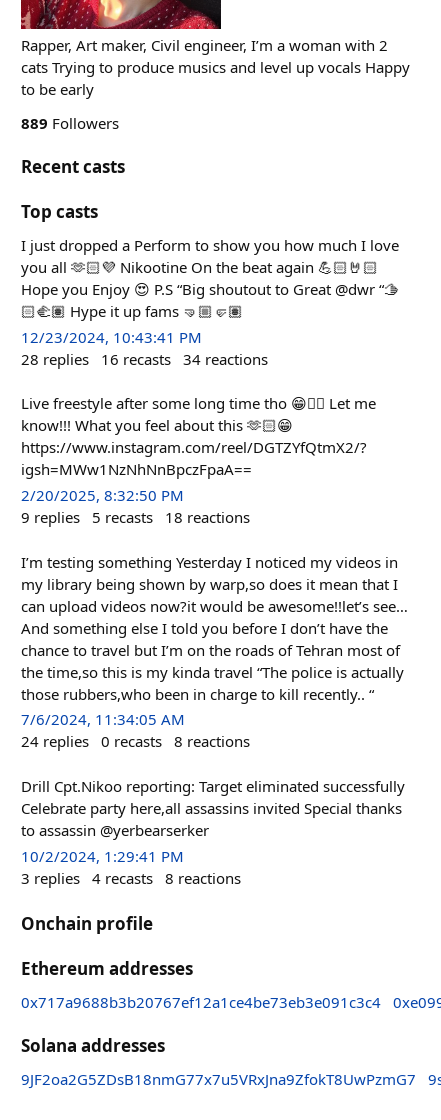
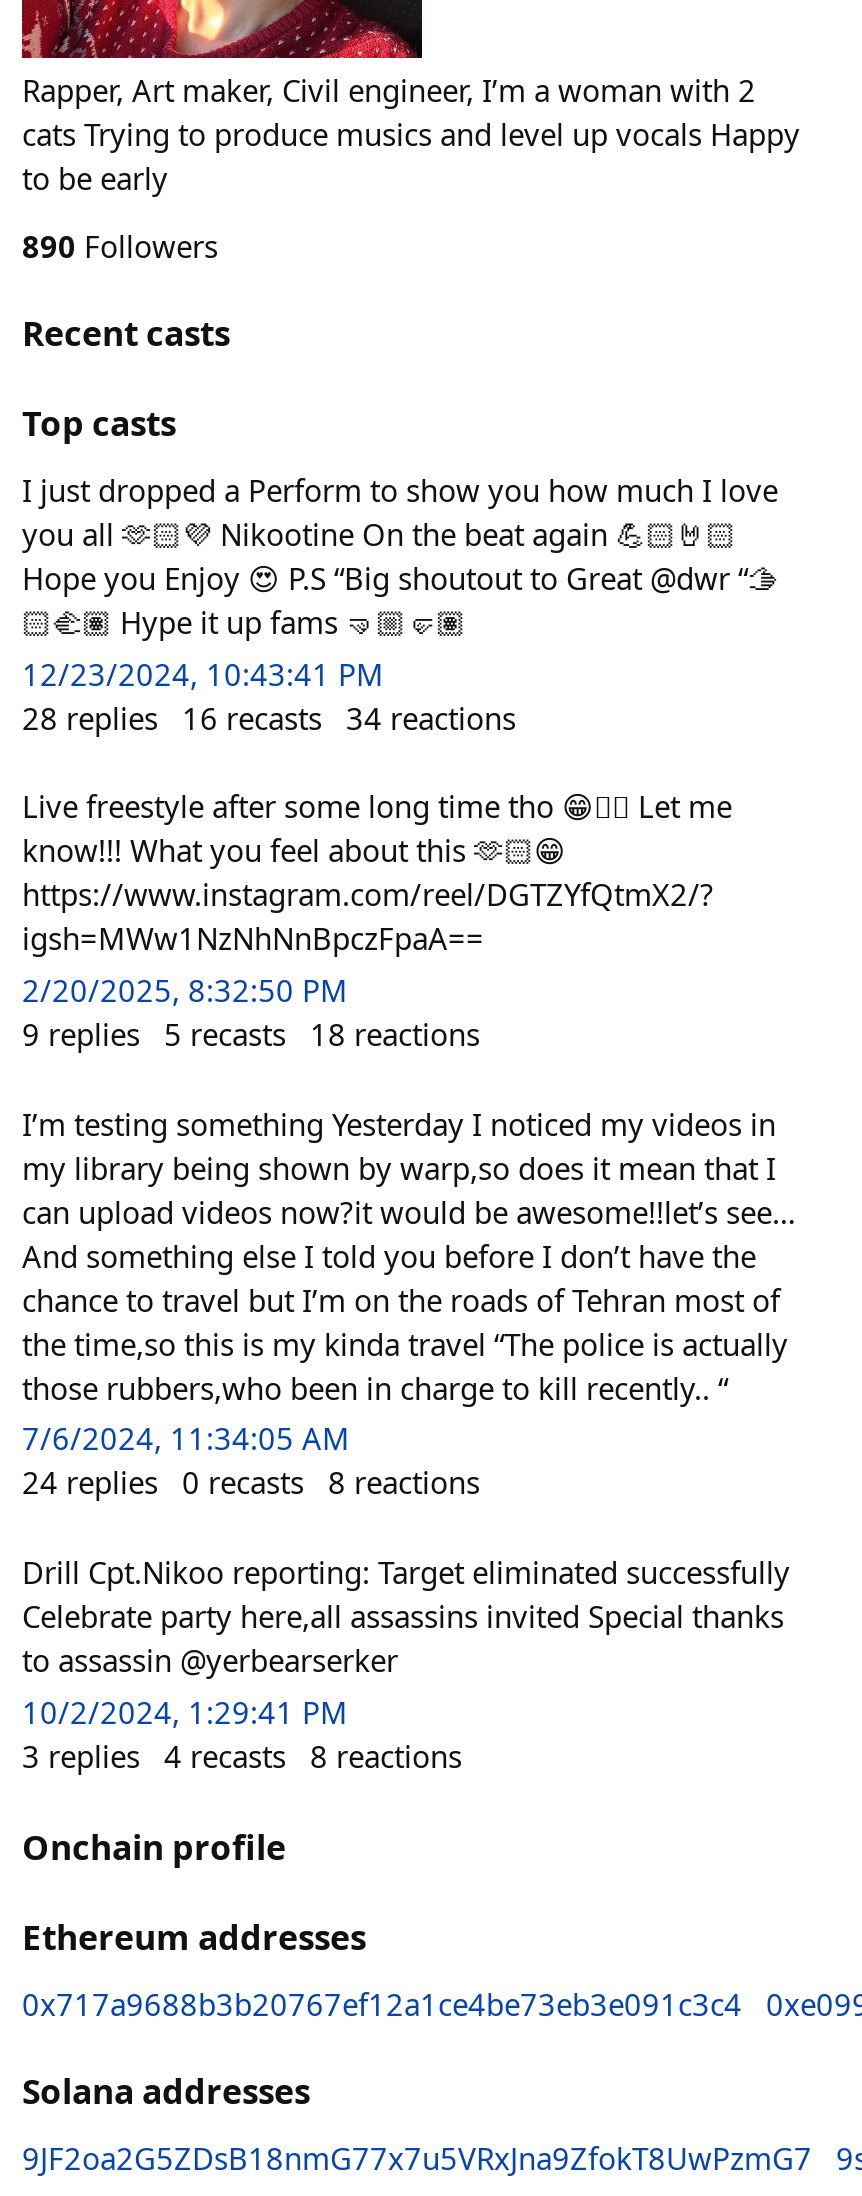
- 889 Followers
+ 890 Followers
